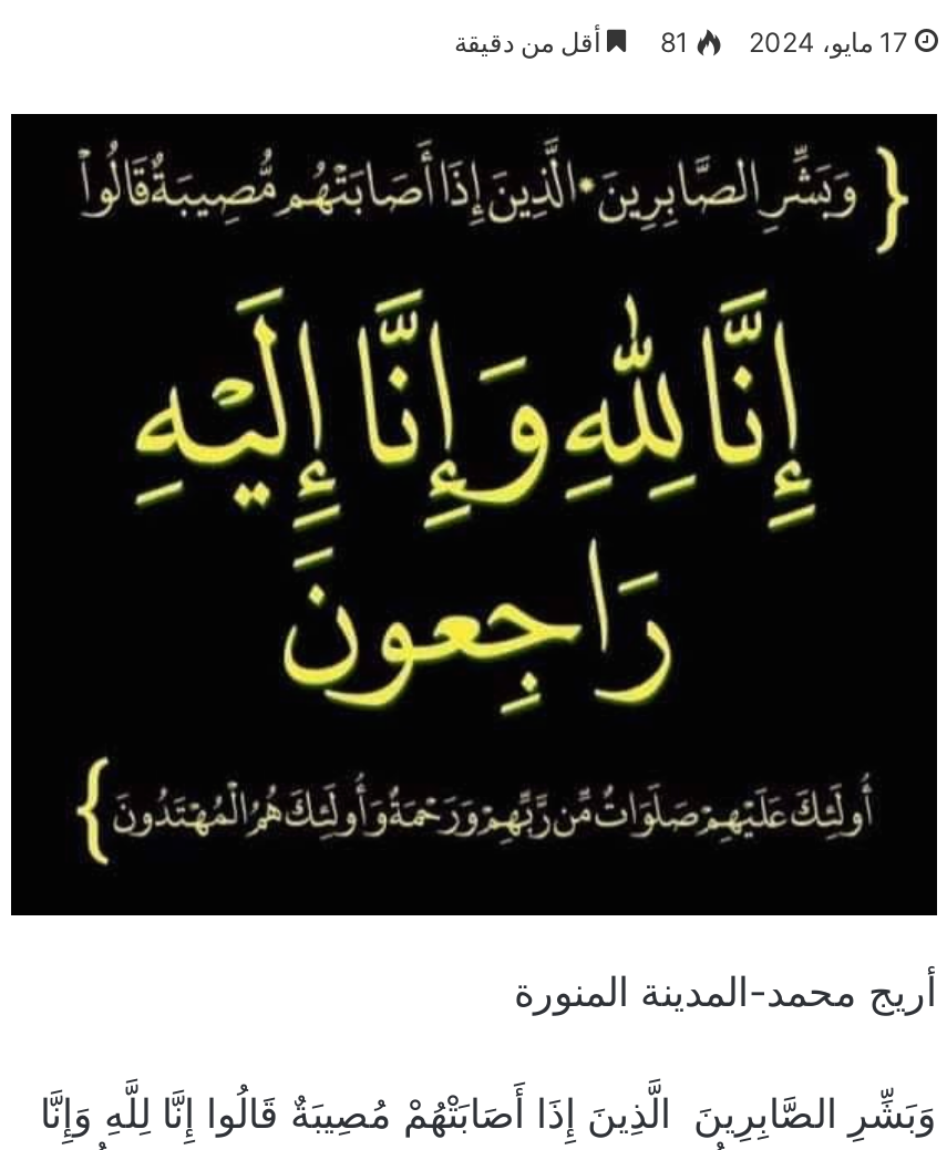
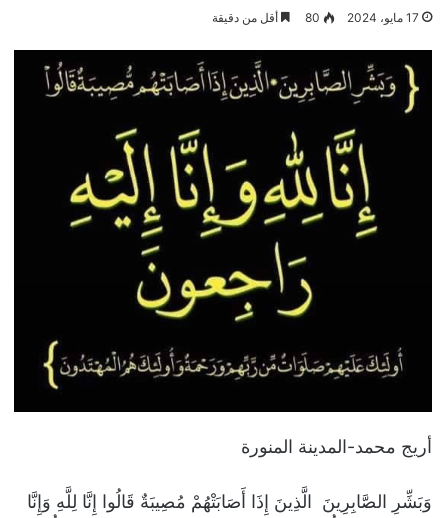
- 81
+ 80
